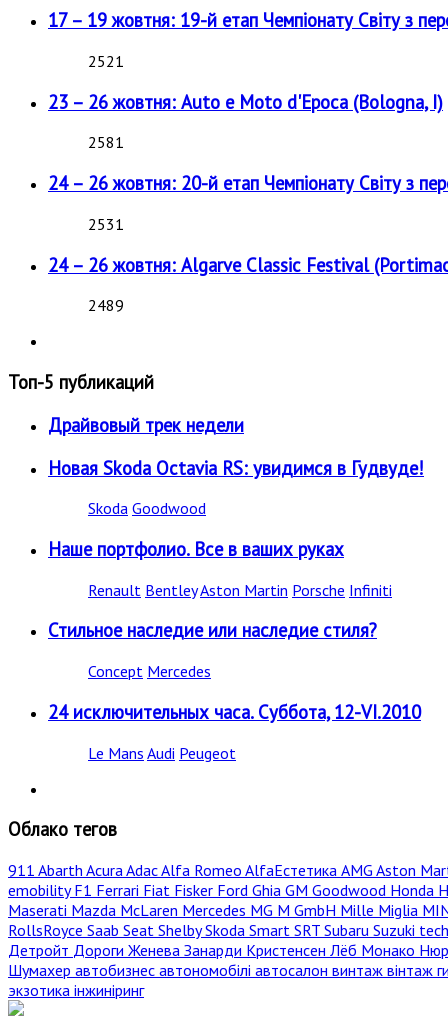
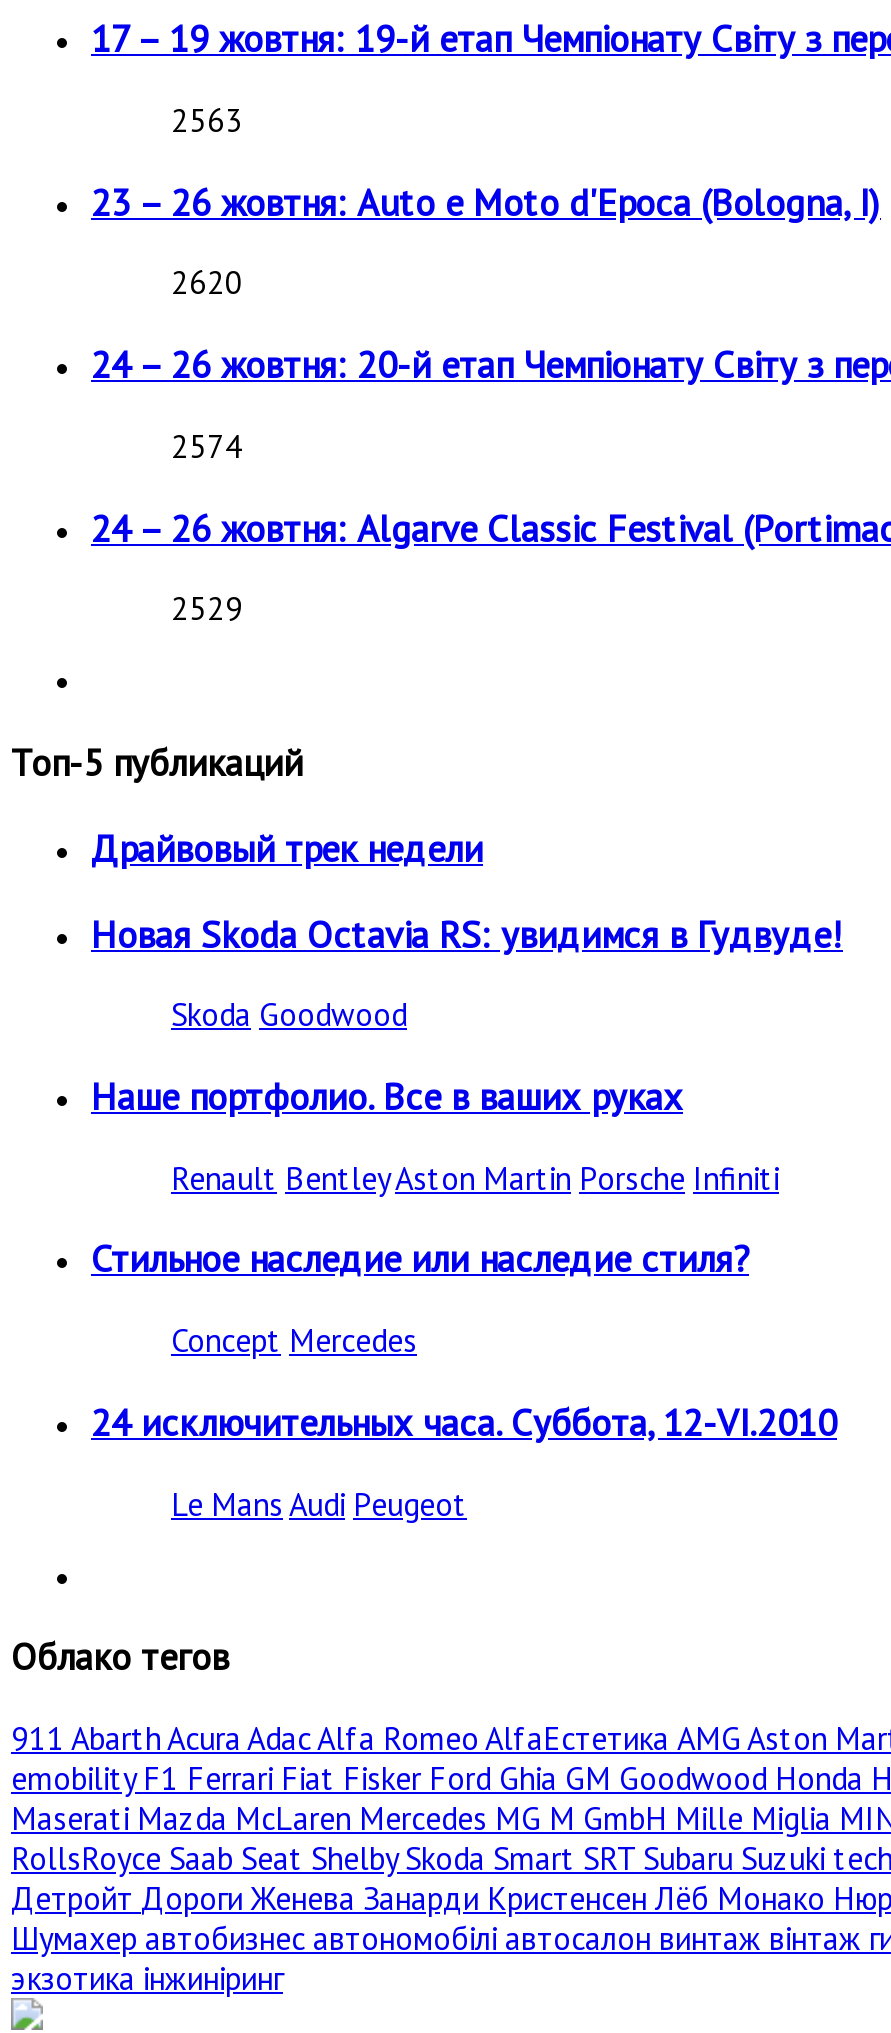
- 2521
+ 2563

- 2581
+ 2620

- 2531
+ 2574

- 2489
+ 2529
